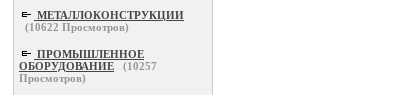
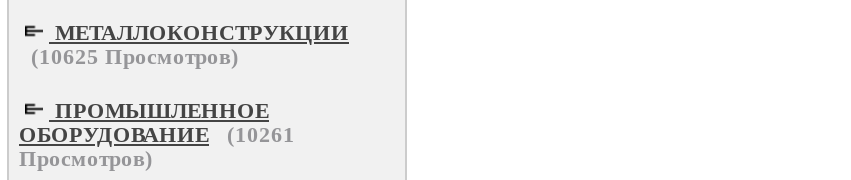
- (10622Просмотров)
+ (10625Просмотров)

- ОБОРУДОВАНИЕ (10257
+ ОБОРУДОВАНИЕ (10261
